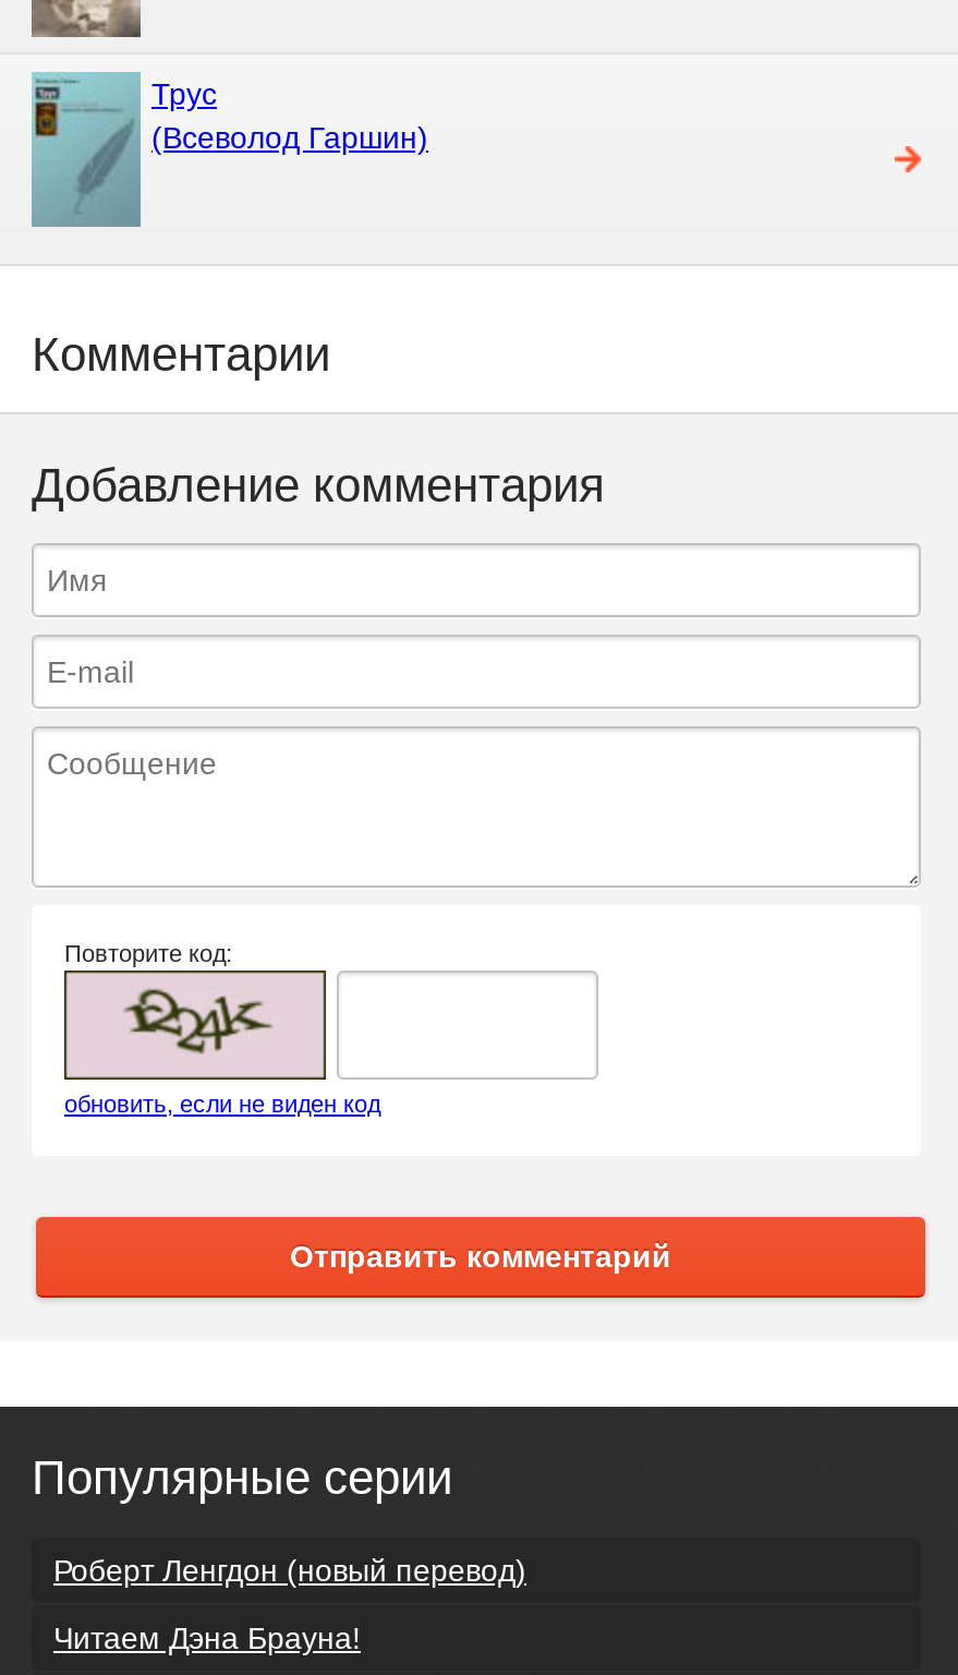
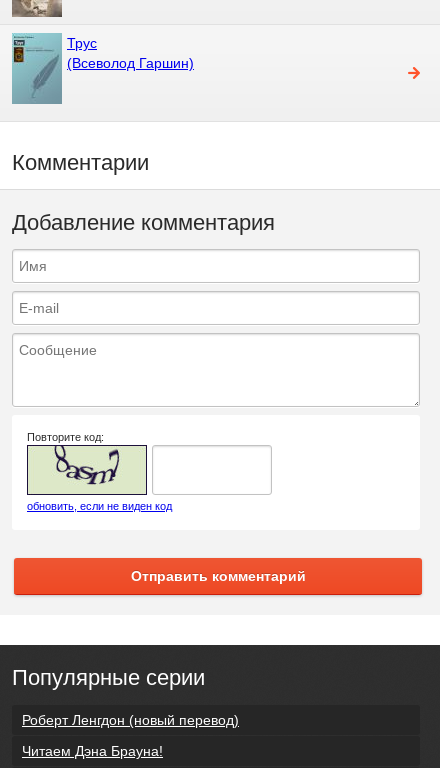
- [image]
+ [image]
